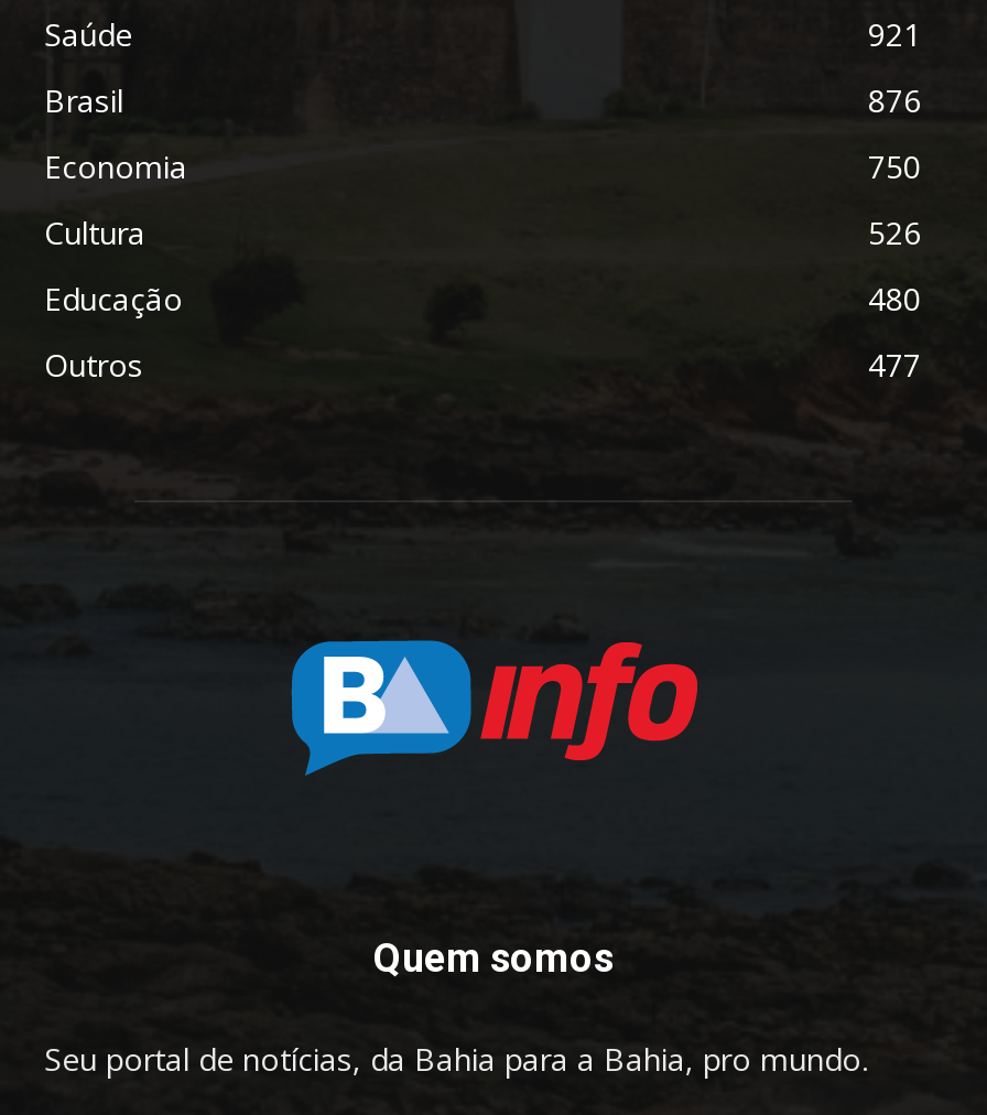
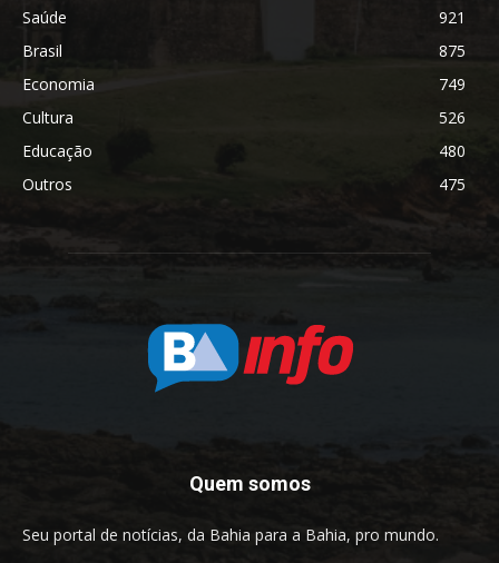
- 876
+ 875

- 750
+ 749

- 477
+ 475
